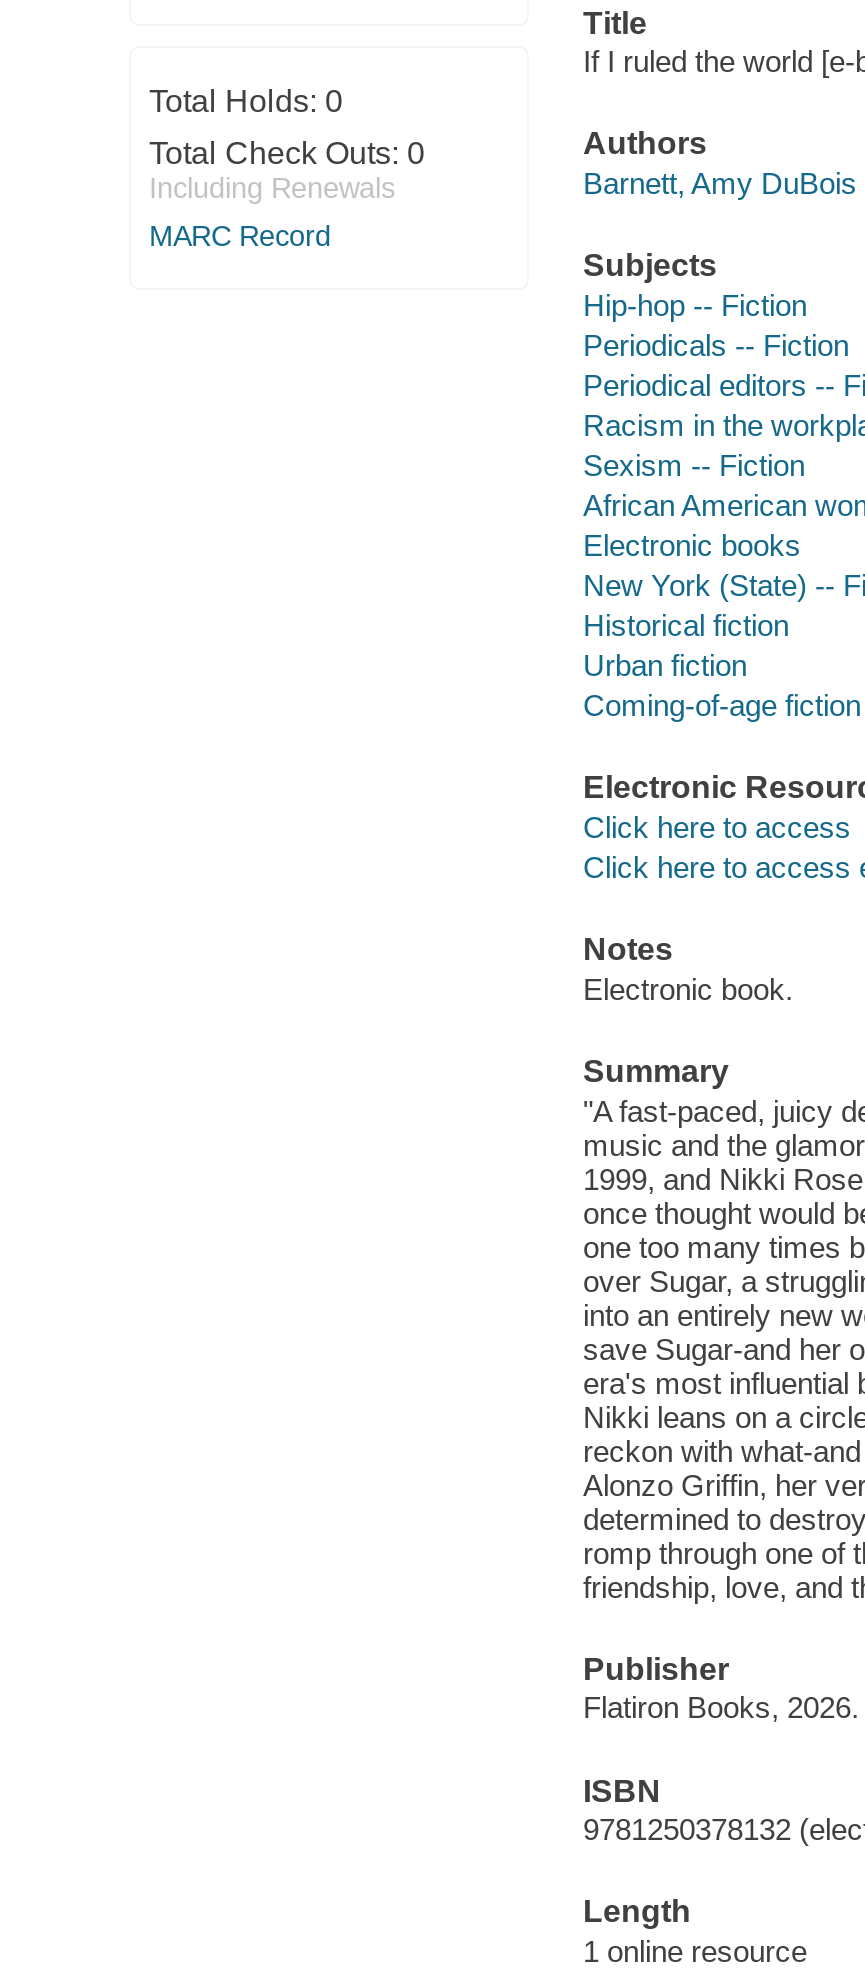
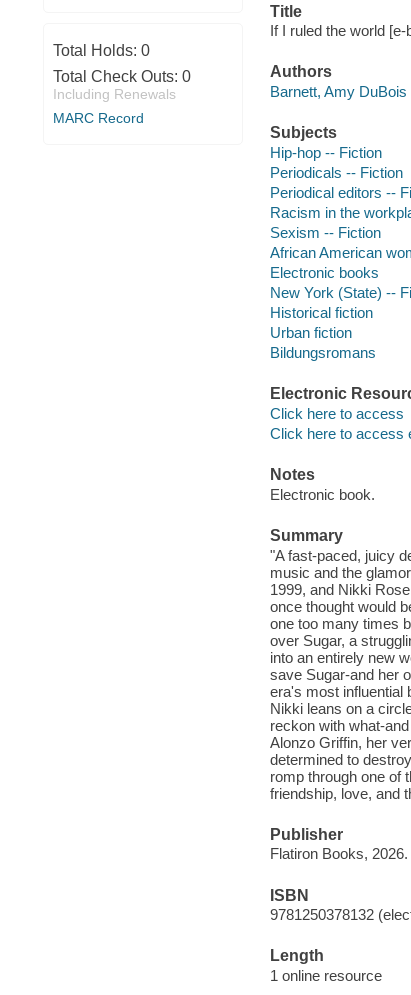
- Coming-of-age fiction
+ Bildungsromans
